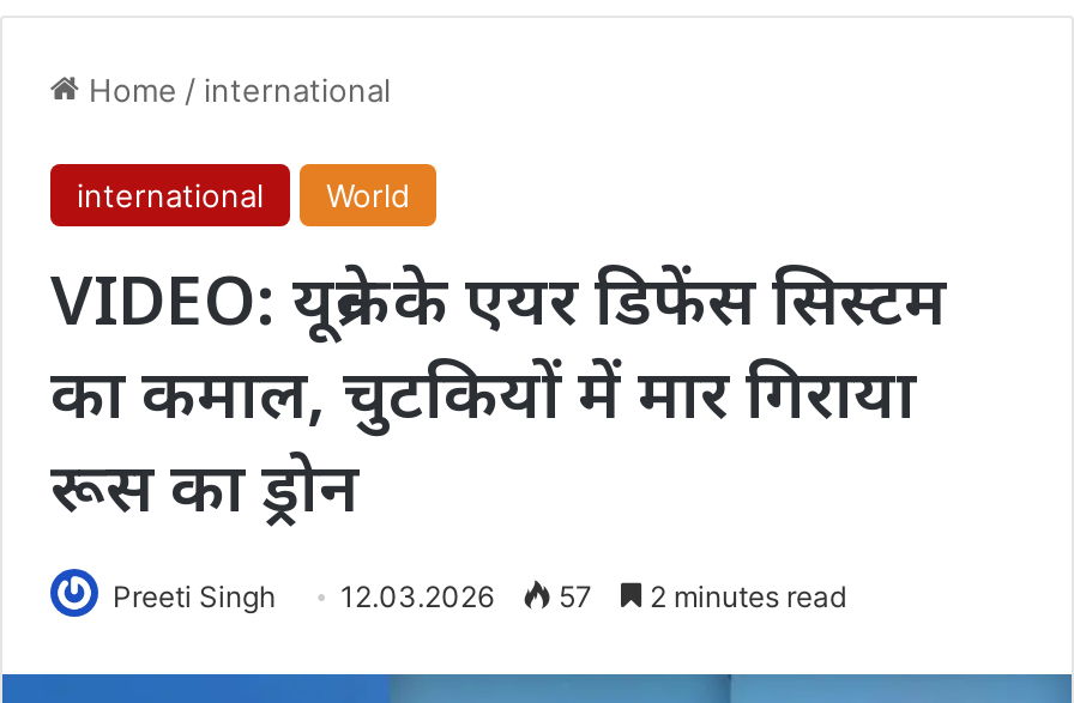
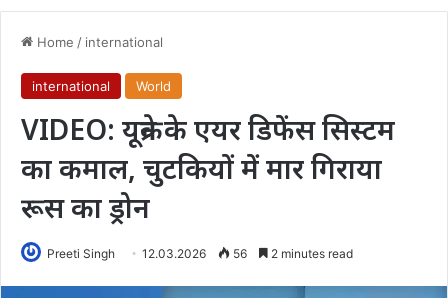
- Preeti Singh 12.03.2026 57 2 minutes read
+ Preeti Singh 12.03.2026 56 2 minutes read
